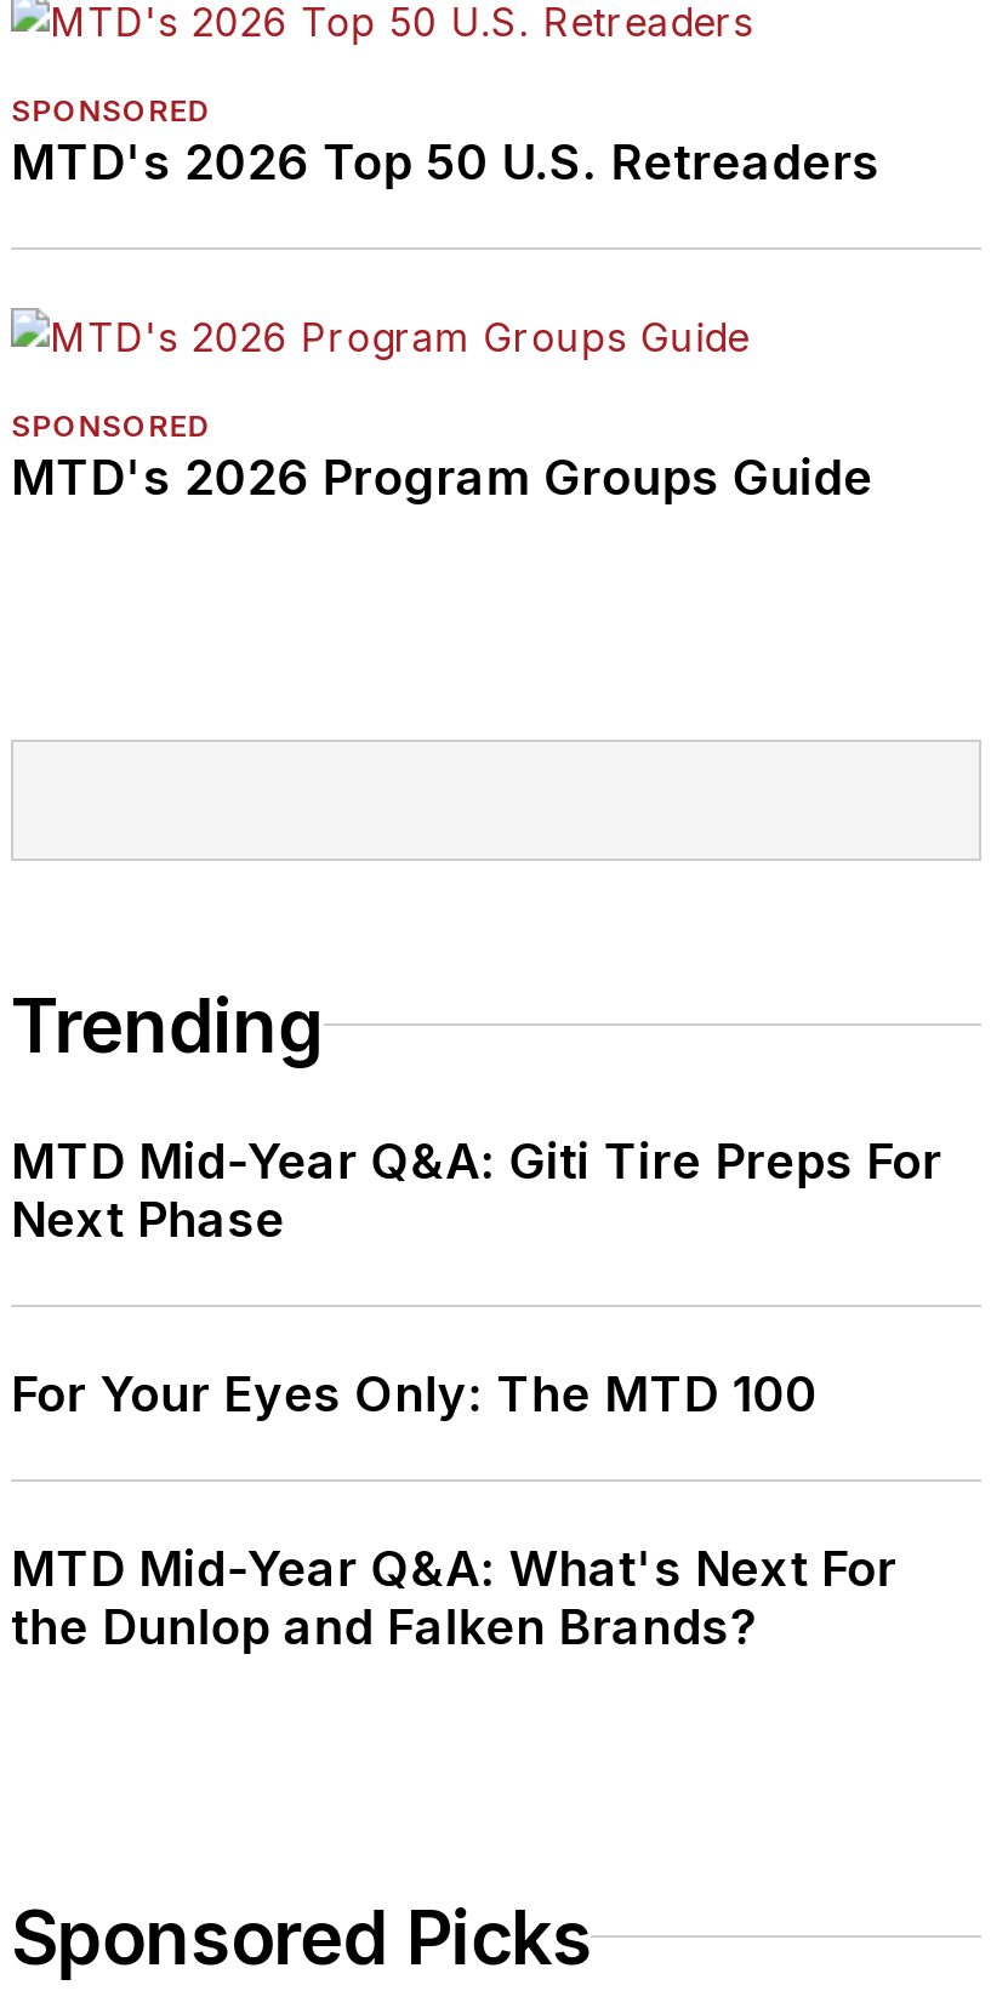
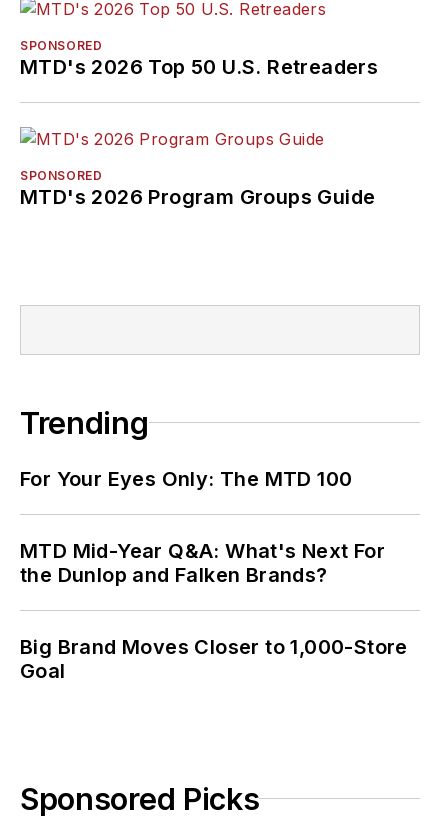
- MTD Mid-Year Q&A: Giti Tire Preps For
- Next Phase

moved up: For Your Eyes Only: The MTD 100 | MTD Mid-Year Q&A: What's Next For | the Dunlop and Falken Brands?

+ Big Brand Moves Closer to 1,000-Store
+ Goal
